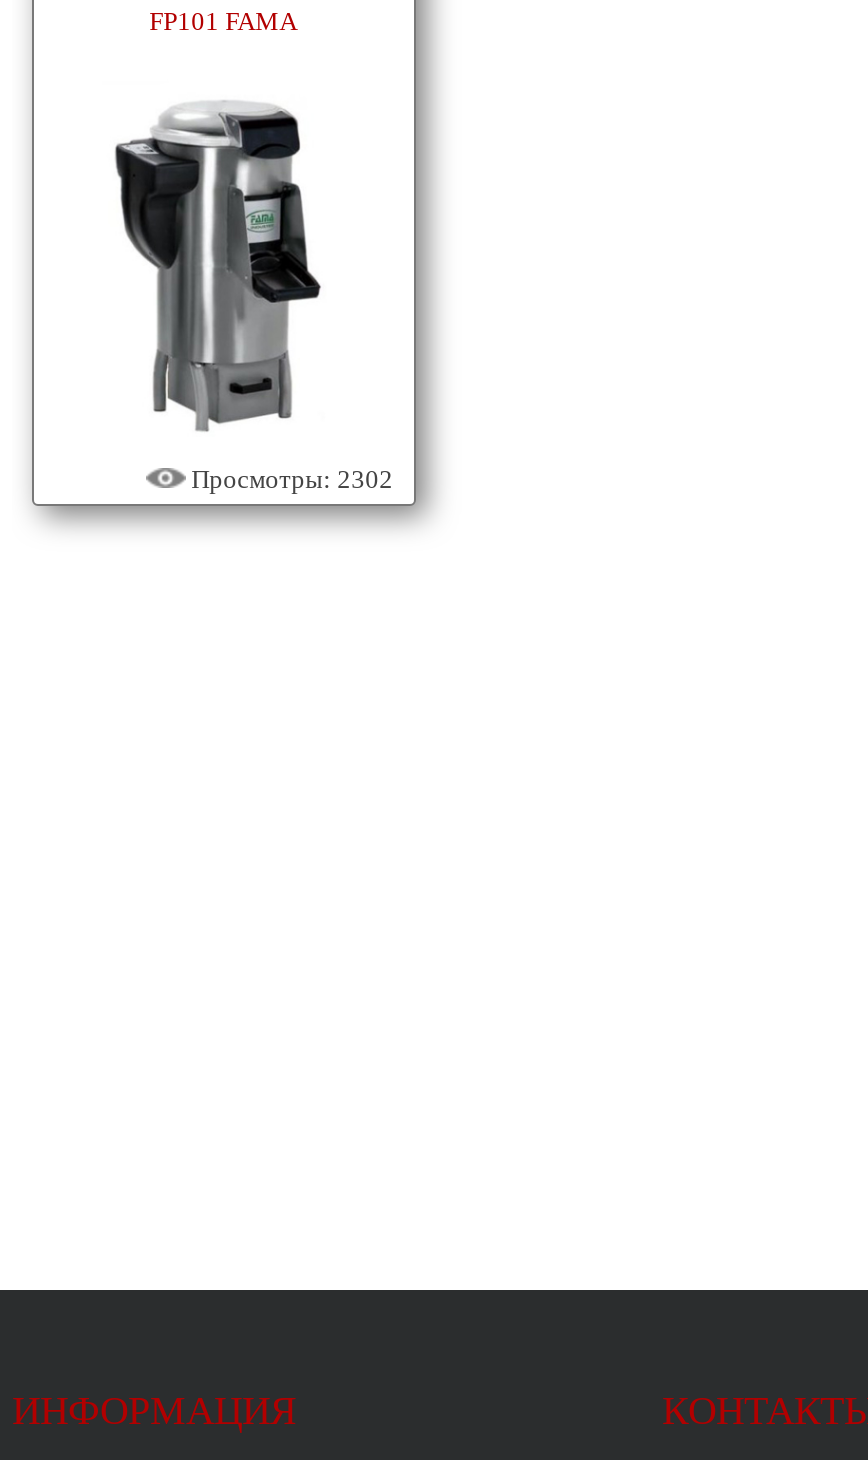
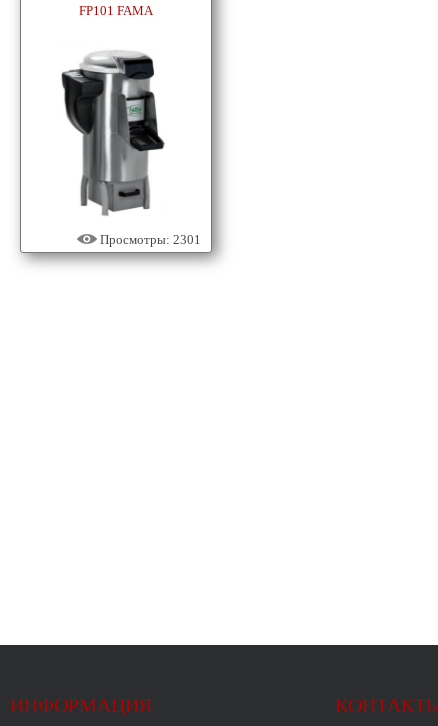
- Просмотры: 2302
+ Просмотры: 2301
